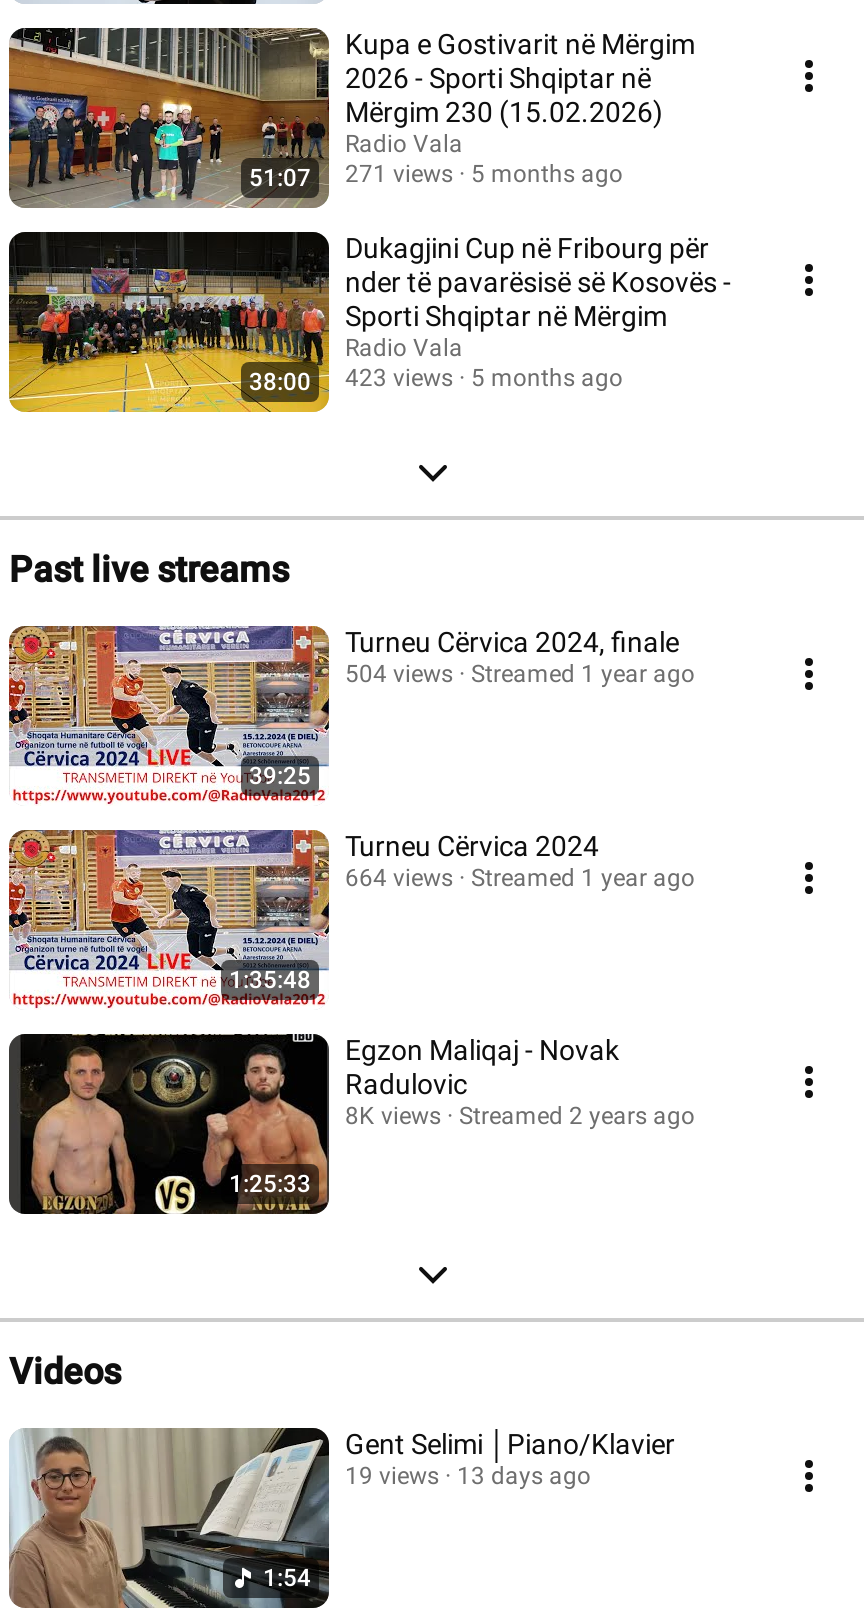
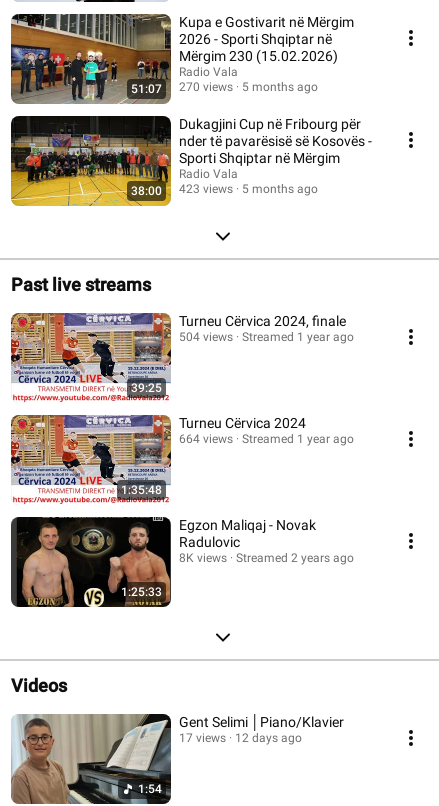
- 51:07 271 views 5 months ago
+ 51:07 270 views 5 months ago

- 19 views
+ 17 views

- 13 days ago
+ 12 days ago
